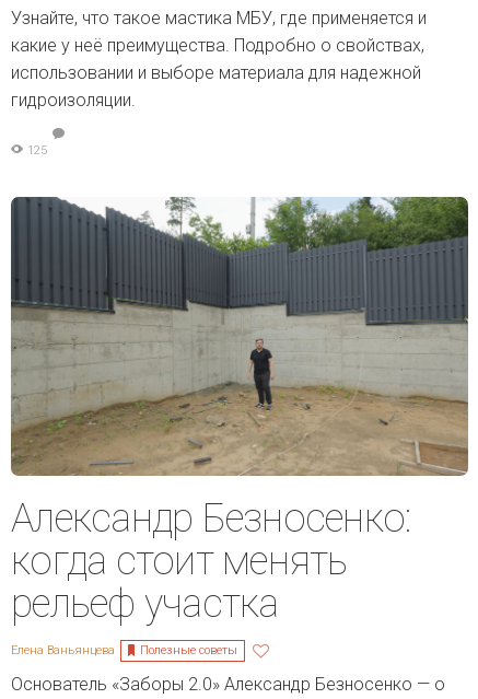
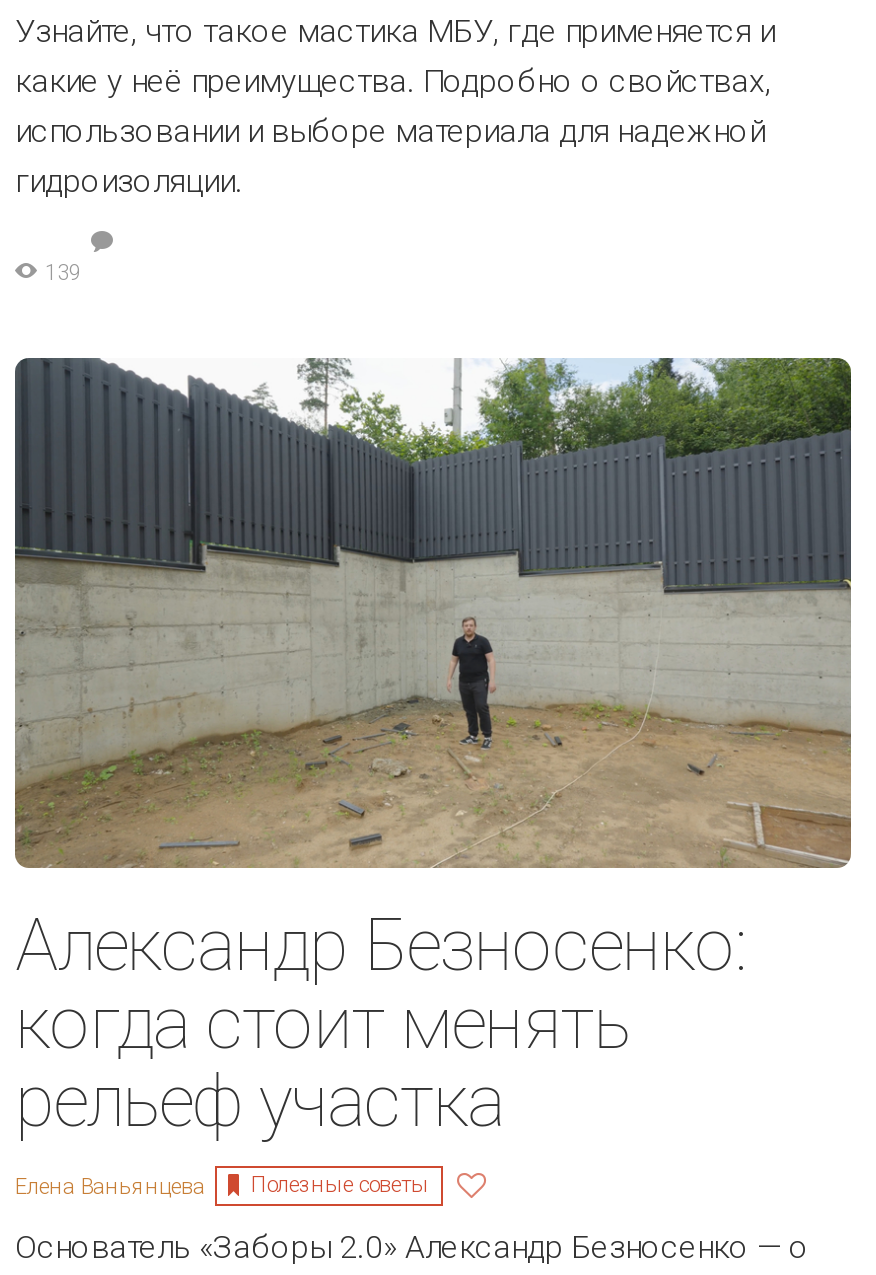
- 125
+ 139
